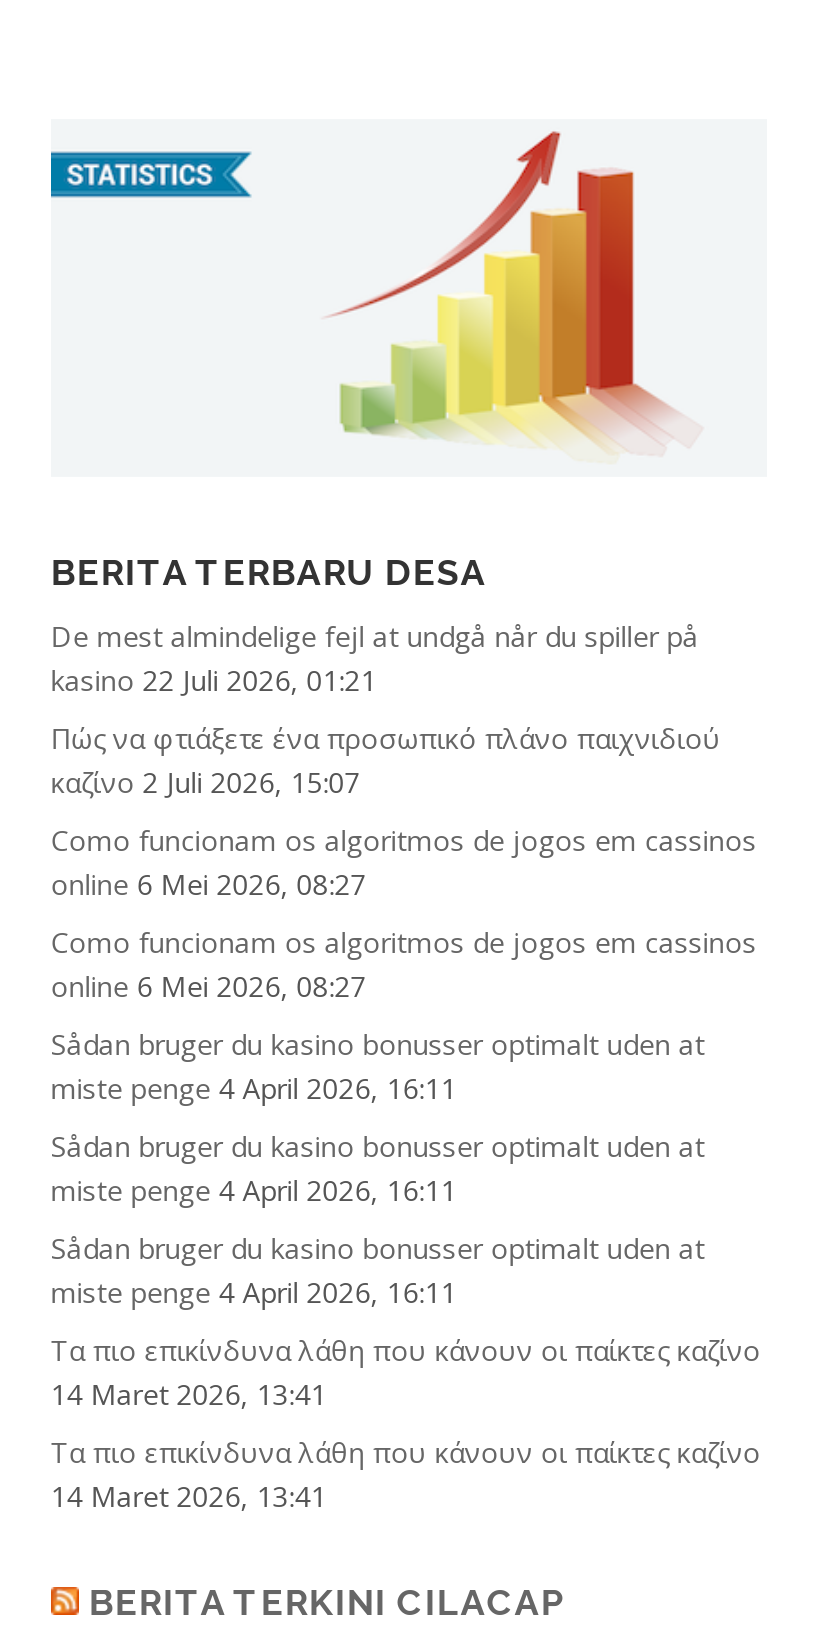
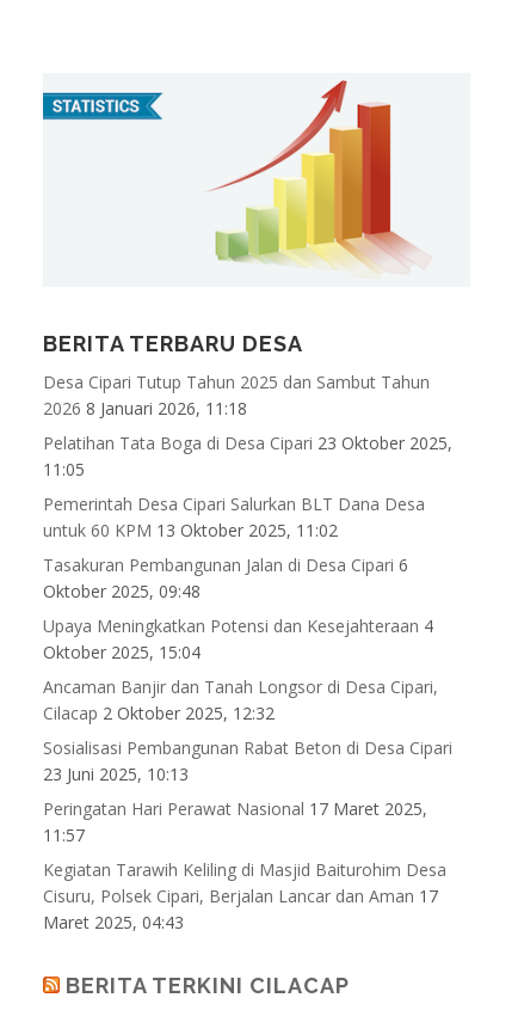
- De mest almindelige fejl at undgå når du spiller på
- kasino 22 Juli 2026, 01:21
+ Desa Cipari Tutup Tahun 2025 dan Sambut Tahun
+ 2026 8 Januari 2026, 11:18

- Πώς να φτιάξετε ένα προσωπικό πλάνο παιχνιδιού
- καζίνο 2 Juli 2026, 15:07
+ Pelatihan Tata Boga di Desa Cipari 23 Oktober 2025,
+ 11:05

- Como funcionam os algoritmos de jogos em cassinos
- online 6 Mei 2026, 08:27
+ Pemerintah Desa Cipari Salurkan BLT Dana Desa
+ untuk 60 KPM 13 Oktober 2025, 11:02

- Como funcionam os algoritmos de jogos em cassinos
- online 6 Mei 2026, 08:27
+ Tasakuran Pembangunan Jalan di Desa Cipari 6
+ Oktober 2025, 09:48

- Sådan bruger du kasino bonusser optimalt uden at
- miste penge 4 April 2026, 16:11
+ Upaya Meningkatkan Potensi dan Kesejahteraan 4
+ Oktober 2025, 15:04

- Sådan bruger du kasino bonusser optimalt uden at
- miste penge 4 April 2026, 16:11
+ Ancaman Banjir dan Tanah Longsor di Desa Cipari,
+ Cilacap 2 Oktober 2025, 12:32

- Sådan bruger du kasino bonusser optimalt uden at
- miste penge 4 April 2026, 16:11
+ Sosialisasi Pembangunan Rabat Beton di Desa Cipari
+ 23 Juni 2025, 10:13

- Τα πιο επικίνδυνα λάθη που κάνουν οι παίκτες καζίνο
- 14 Maret 2026, 13:41
+ Peringatan Hari Perawat Nasional 17 Maret 2025,
+ 11:57

- Τα πιο επικίνδυνα λάθη που κάνουν οι παίκτες καζίνο
- 14 Maret 2026, 13:41
+ Kegiatan Tarawih Keliling di Masjid Baiturohim Desa
+ Cisuru, Polsek Cipari, Berjalan Lancar dan Aman 17
+ Maret 2025, 04:43
